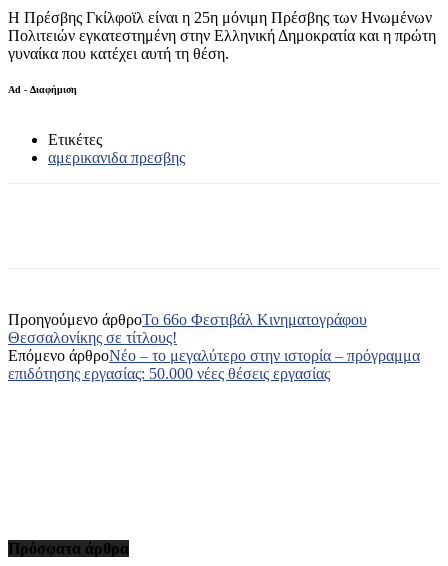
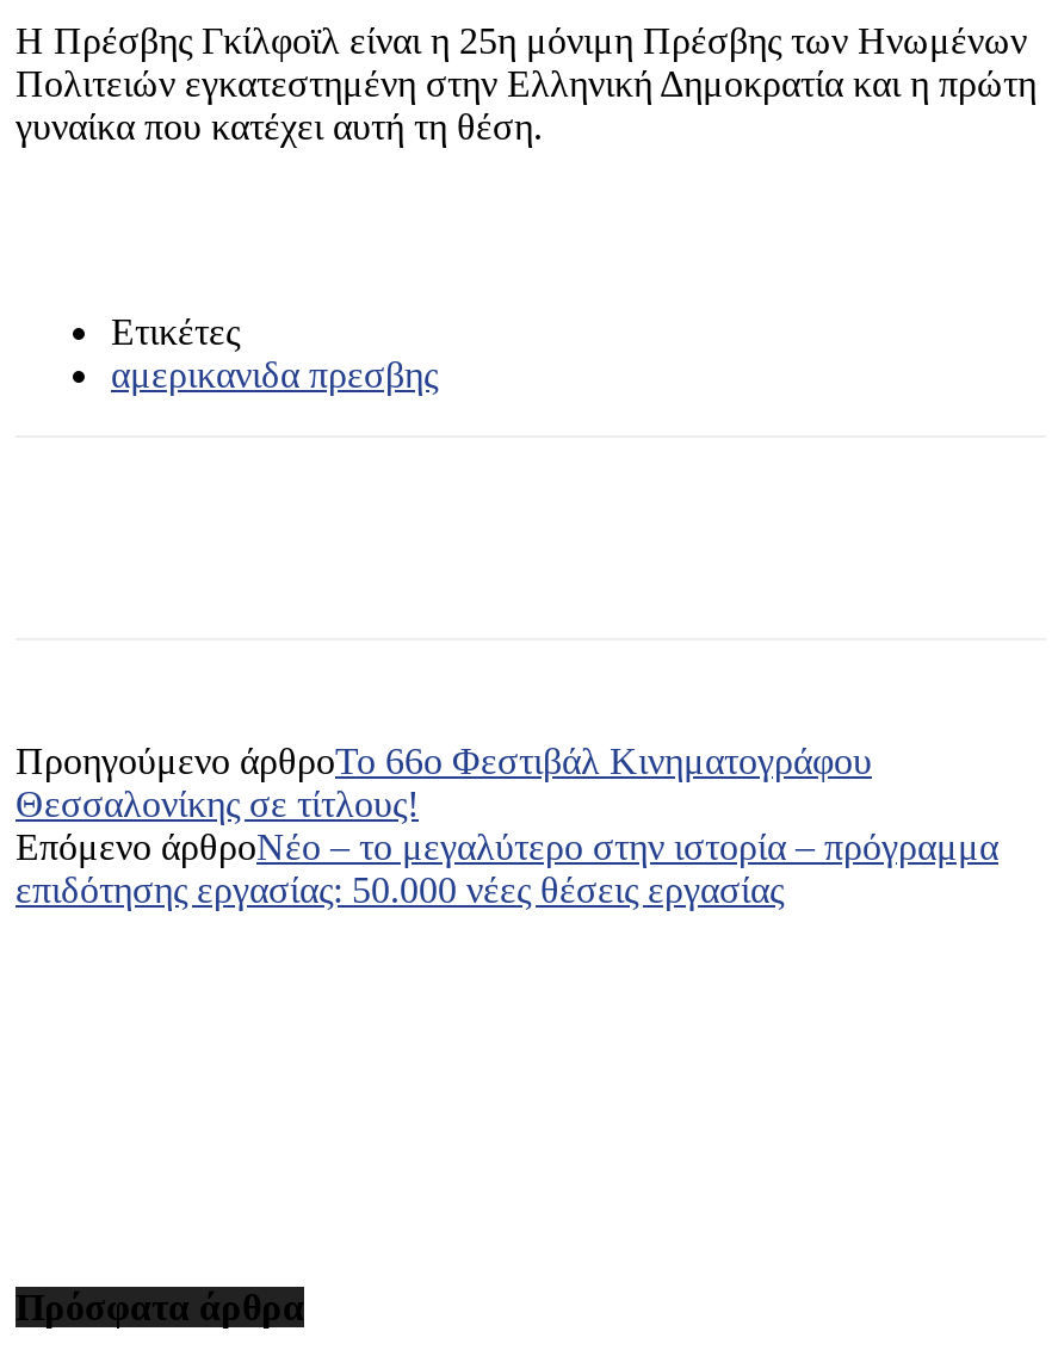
- Ad - Διαφήμιση
